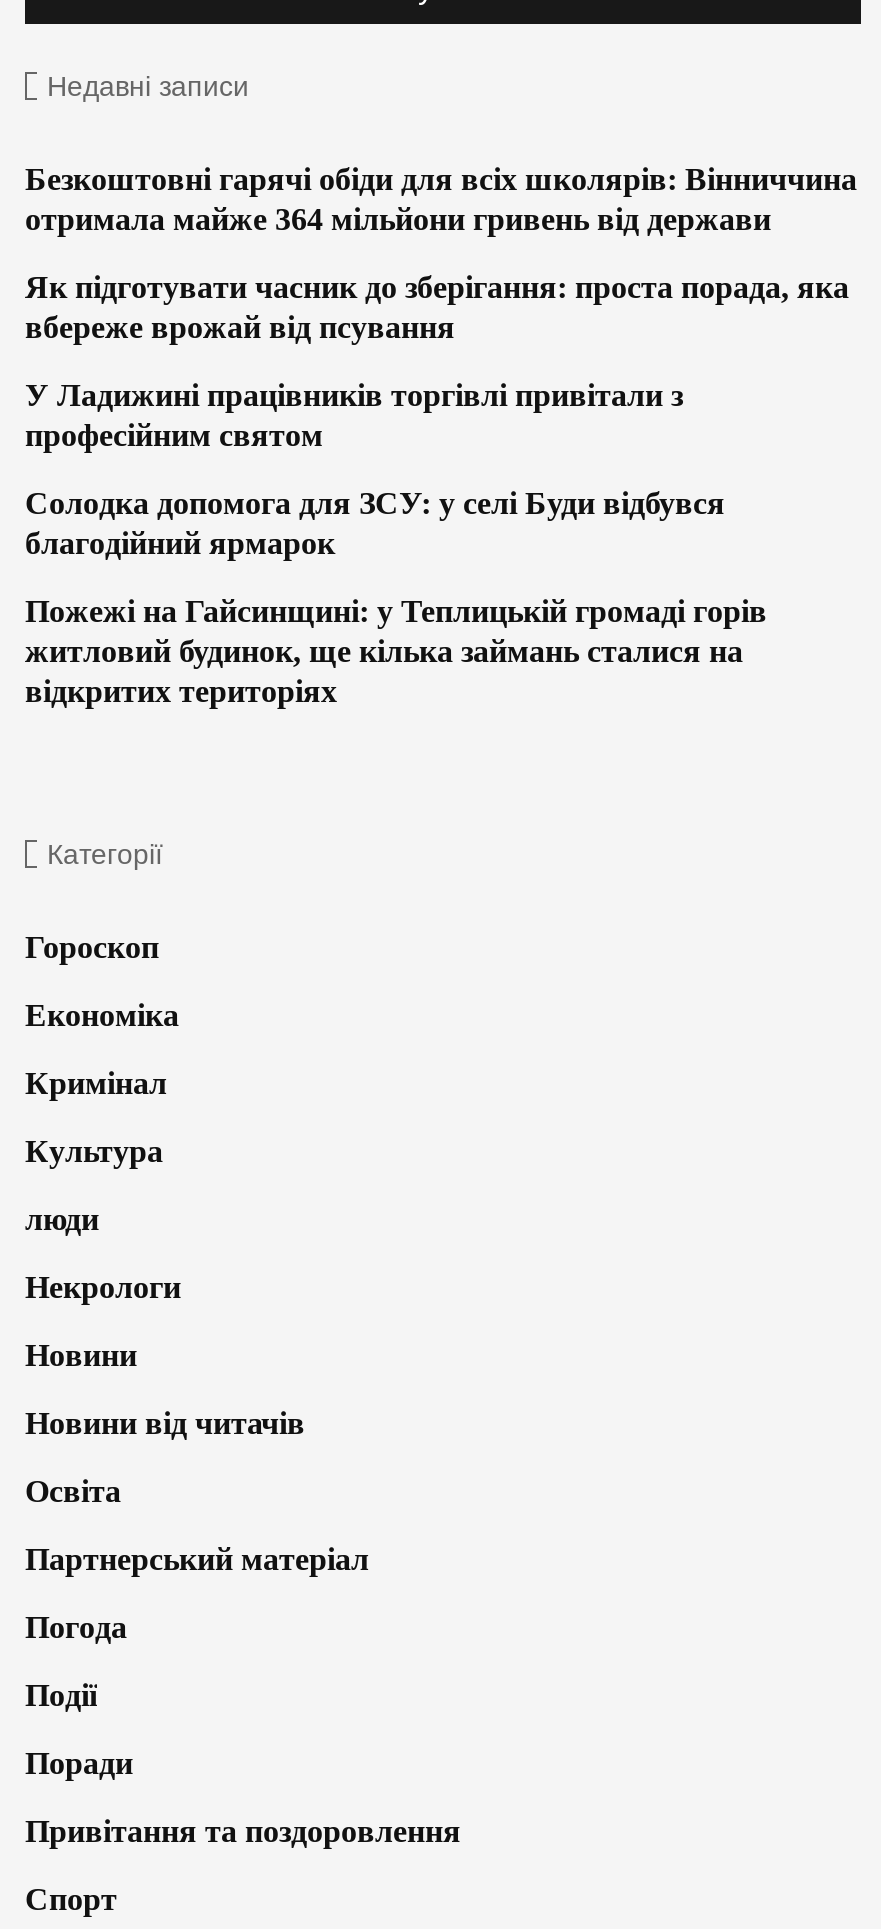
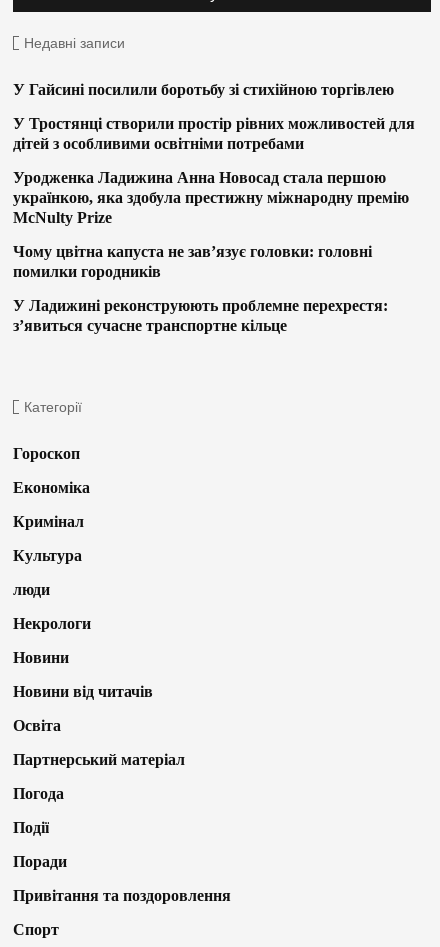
- Безкоштовні гарячі обіди для всіх школярів: Вінниччина
- отримала майже 364 мільйони гривень від держави
+ У Гайсині посилили боротьбу зі стихійною торгівлею

- Як підготувати часник до зберігання: проста порада, яка
- вбереже врожай від псування
+ У Тростянці створили простір рівних можливостей для
+ дітей з особливими освітніми потребами

- У Ладижині працівників торгівлі привітали з
- професійним святом
+ Уродженка Ладижина Анна Новосад стала першою
+ українкою, яка здобула престижну міжнародну премію
+ McNulty Prize

- Солодка допомога для ЗСУ: у селі Буди відбувся
- благодійний ярмарок
+ Чому цвітна капуста не зав’язує головки: головні
+ помилки городників

- Пожежі на Гайсинщині: у Теплицькій громаді горів
- житловий будинок, ще кілька займань сталися на
- відкритих територіях
+ У Ладижині реконструюють проблемне перехрестя:
+ з’явиться сучасне транспортне кільце
